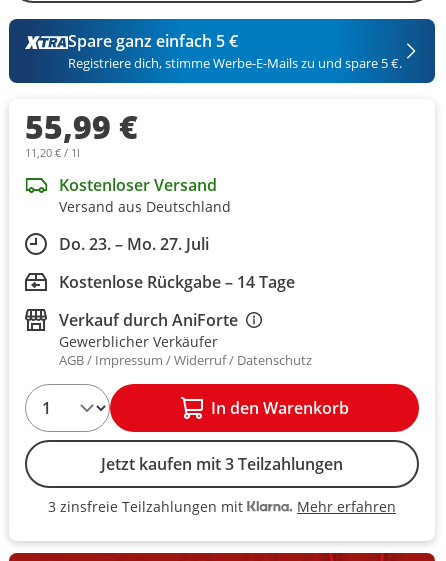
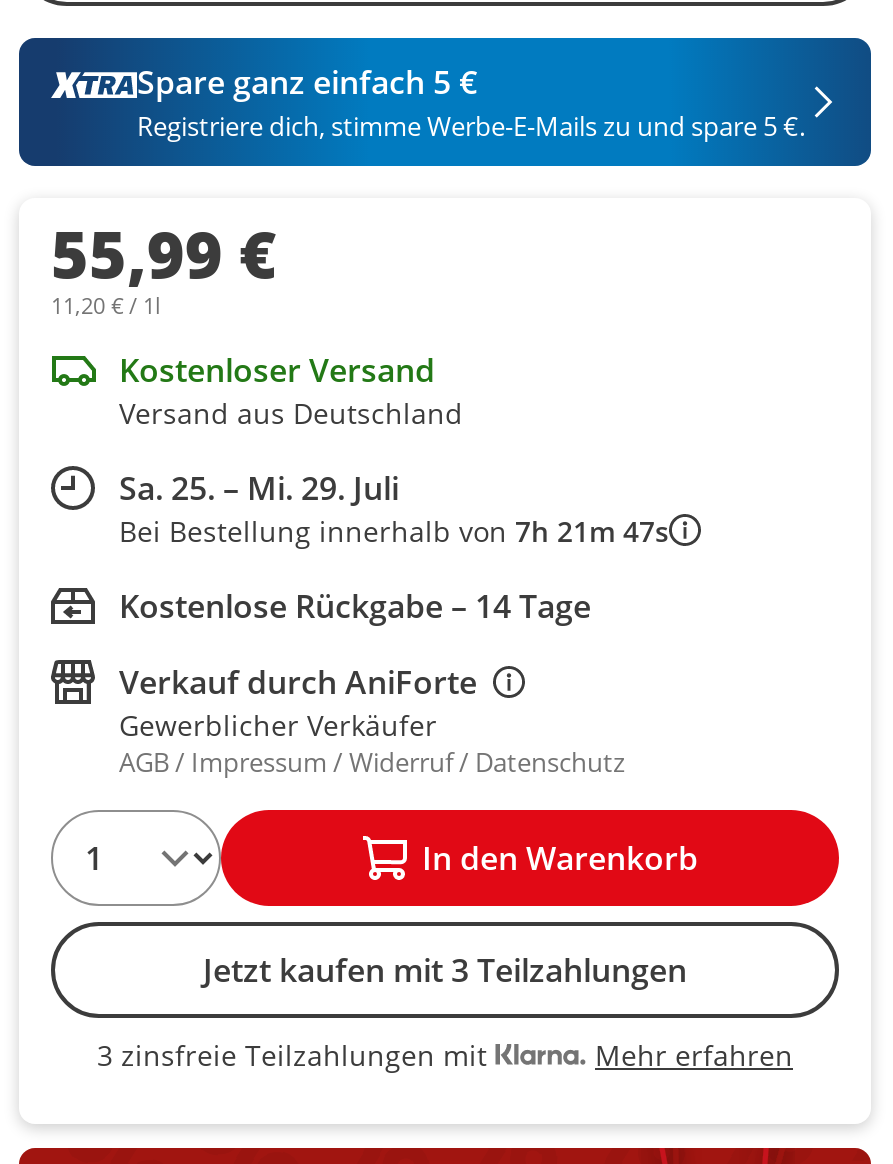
- Do. 23. – Mo. 27. Juli
+ Sa. 25. – Mi. 29. Juli
+ Bei Bestellung innerhalb von 7h 21m 47s
